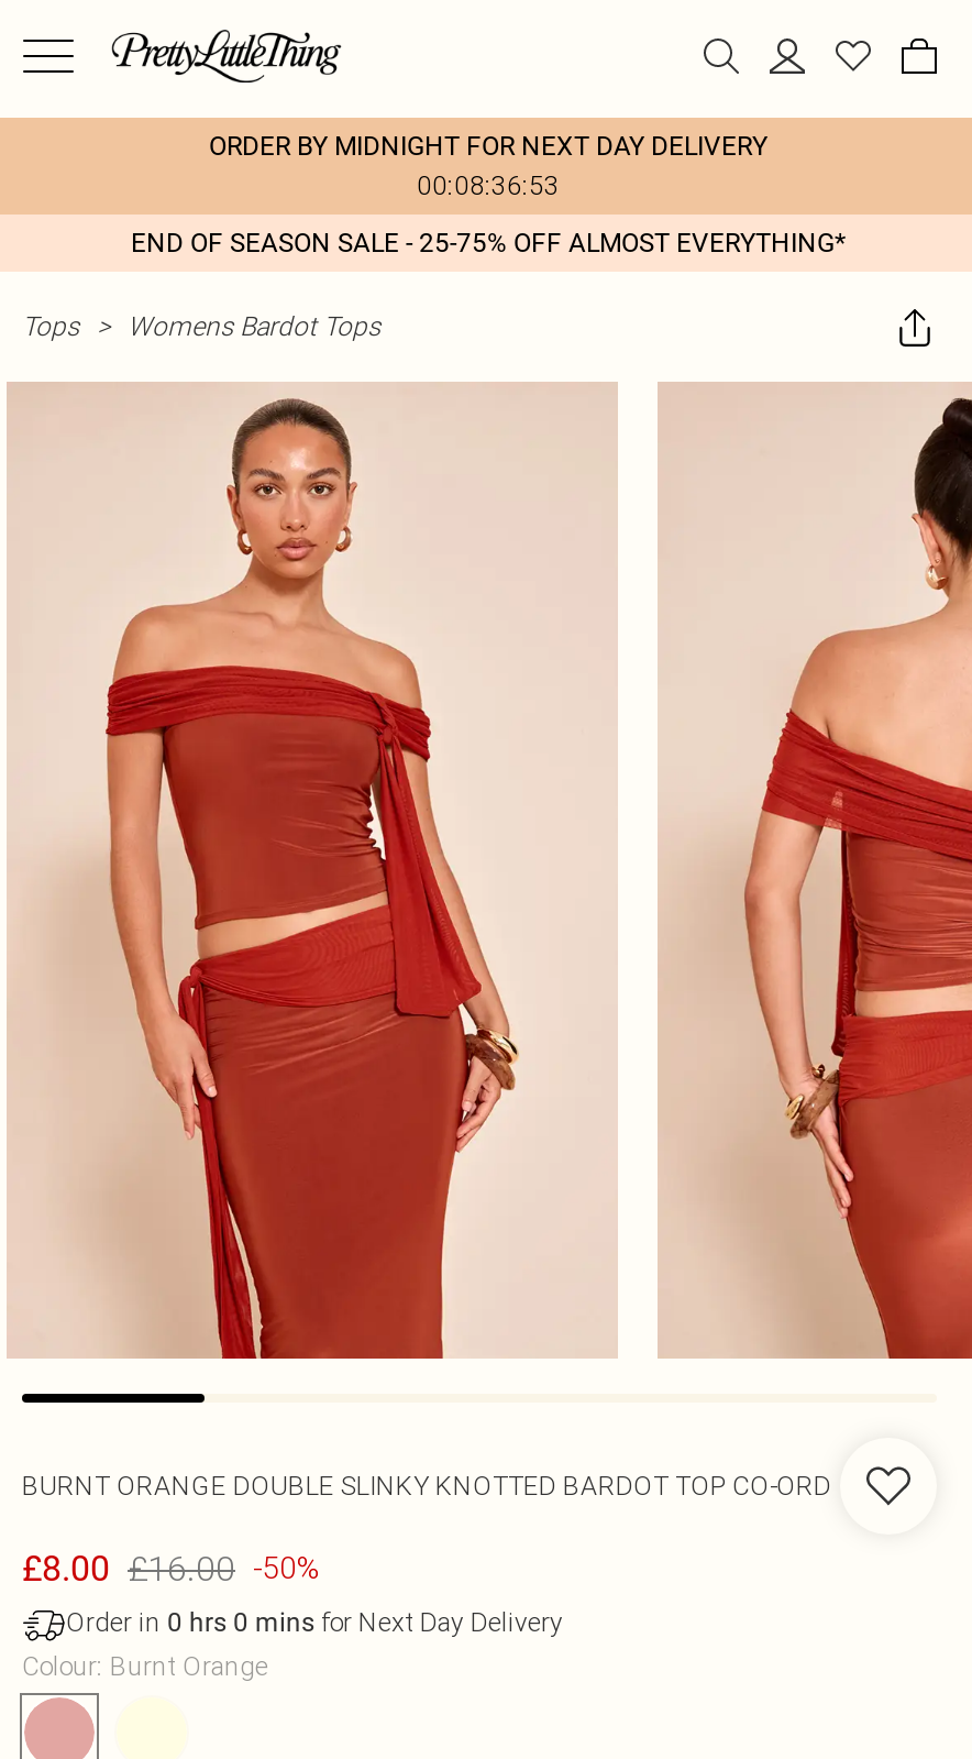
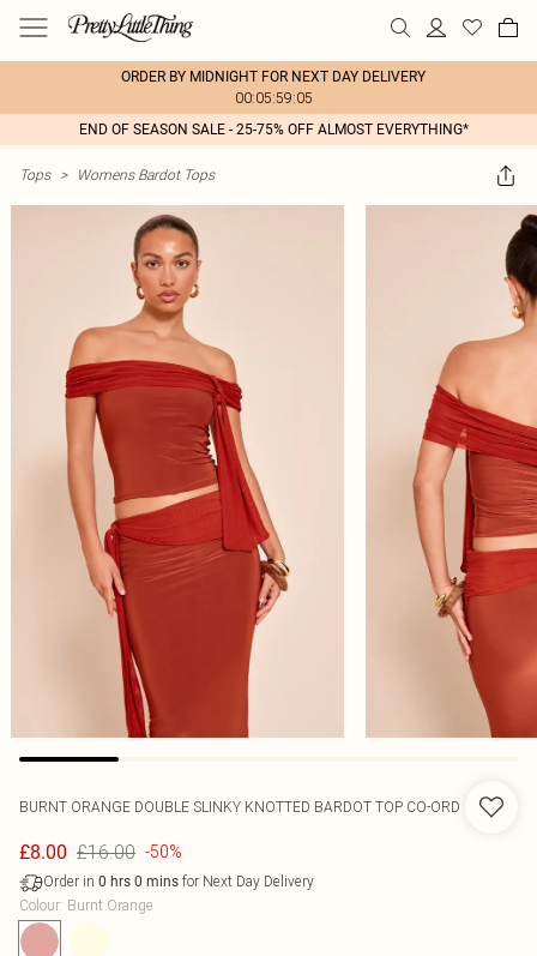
- 00:08:36:53
+ 00:05:59:05
